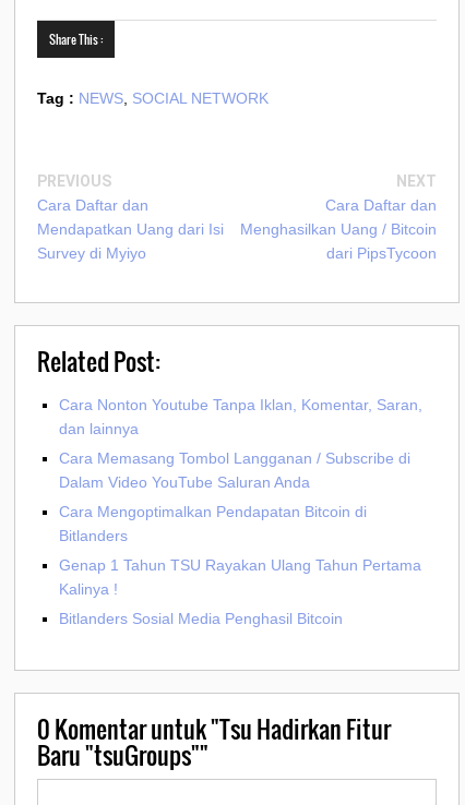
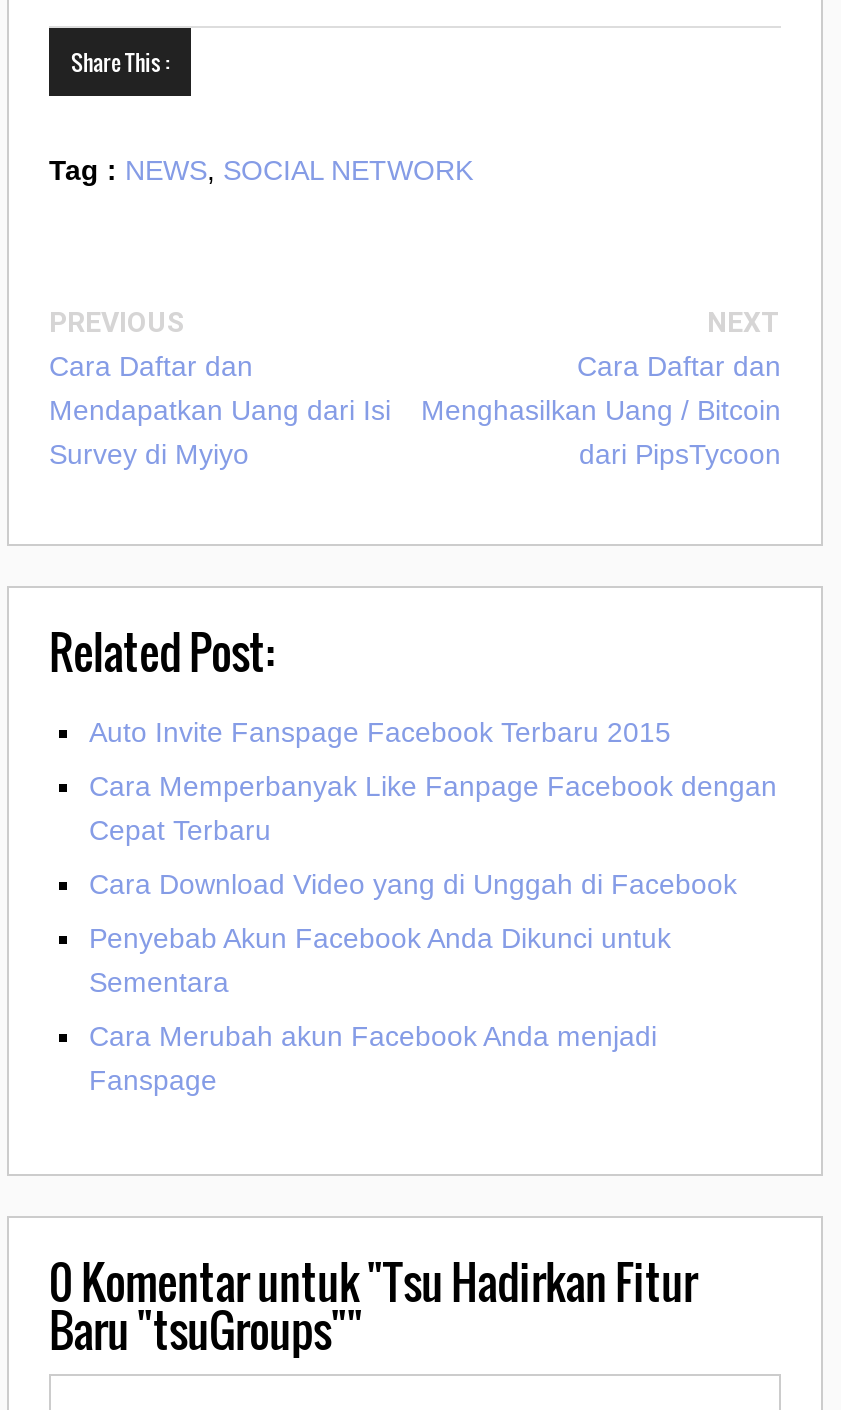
- Cara Nonton Youtube Tanpa Iklan, Komentar, Saran,
- dan lainnya
+ Auto Invite Fanspage Facebook Terbaru 2015

- Cara Memasang Tombol Langganan / Subscribe di
- Dalam Video YouTube Saluran Anda
+ Cara Memperbanyak Like Fanpage Facebook dengan
+ Cepat Terbaru

- Cara Mengoptimalkan Pendapatan Bitcoin di
- Bitlanders
+ Cara Download Video yang di Unggah di Facebook

- Genap 1 Tahun TSU Rayakan Ulang Tahun Pertama
- Kalinya !
+ Penyebab Akun Facebook Anda Dikunci untuk
+ Sementara

- Bitlanders Sosial Media Penghasil Bitcoin
+ Cara Merubah akun Facebook Anda menjadi
+ Fanspage
